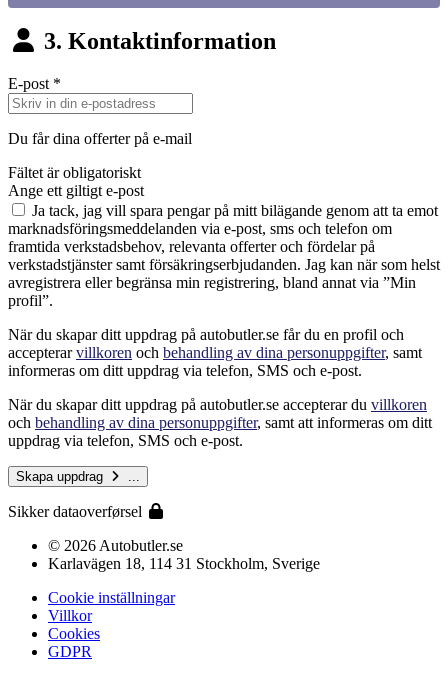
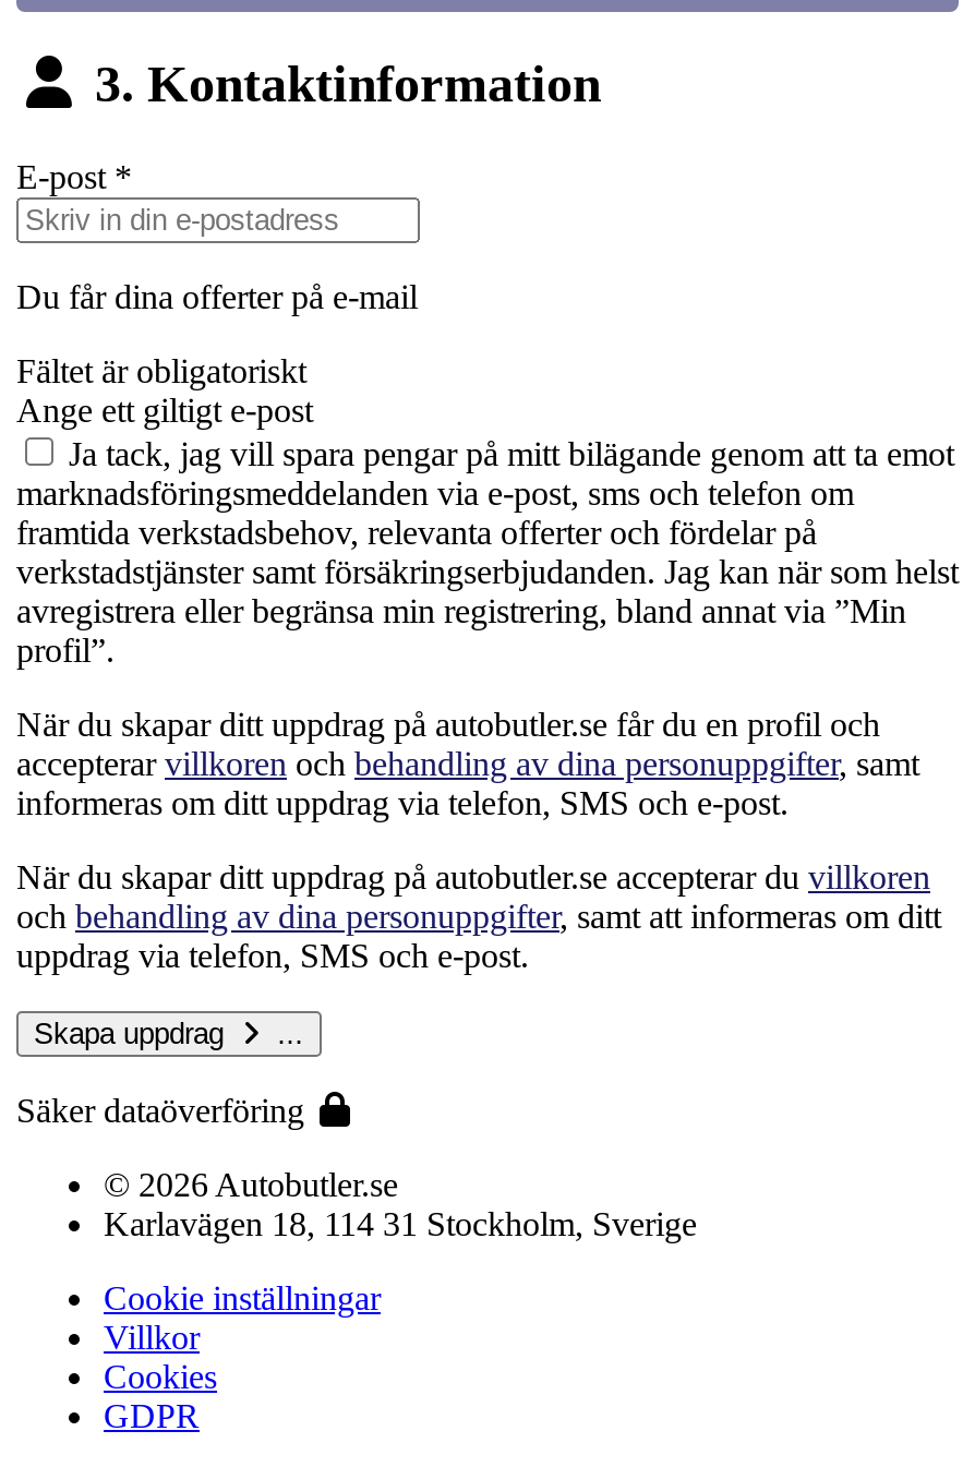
- Sikker dataoverførsel
+ Säker dataöverföring
